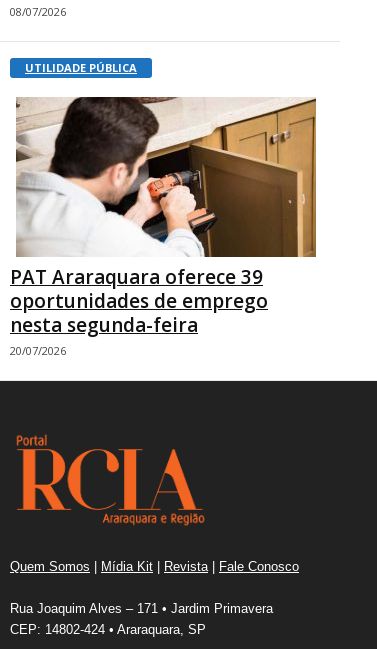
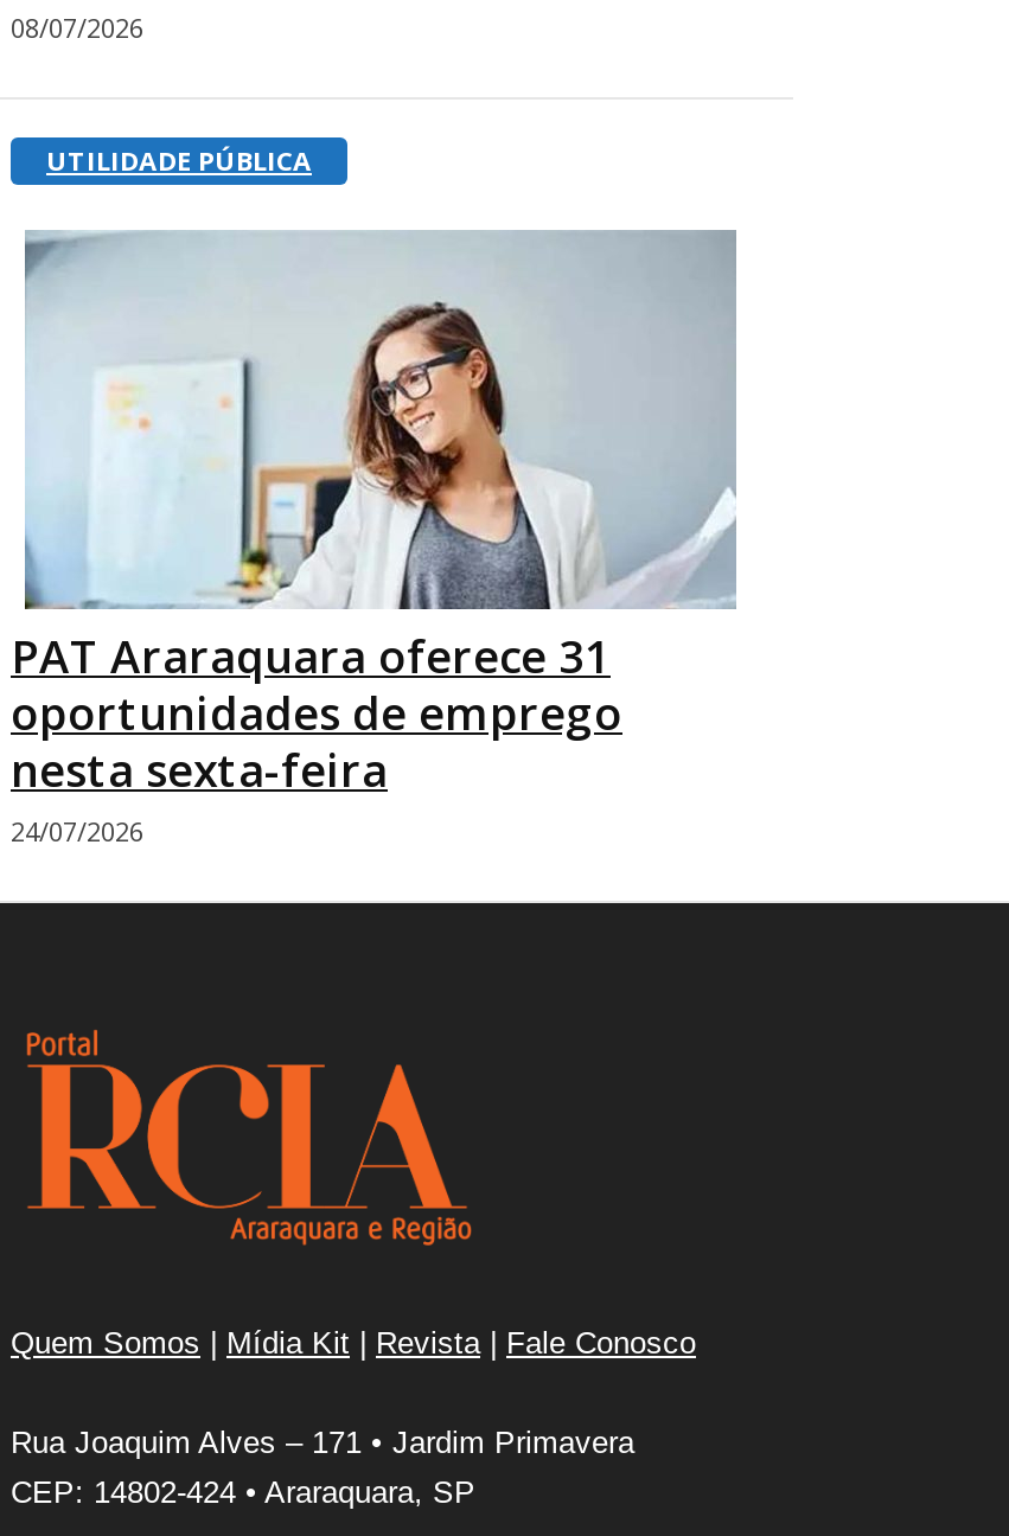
- [image]
- PAT Araraquara oferece 39
+ [image]
+ PAT Araraquara oferece 31

- nesta segunda-feira
+ nesta sexta-feira

- 20/07/2026
+ 24/07/2026
